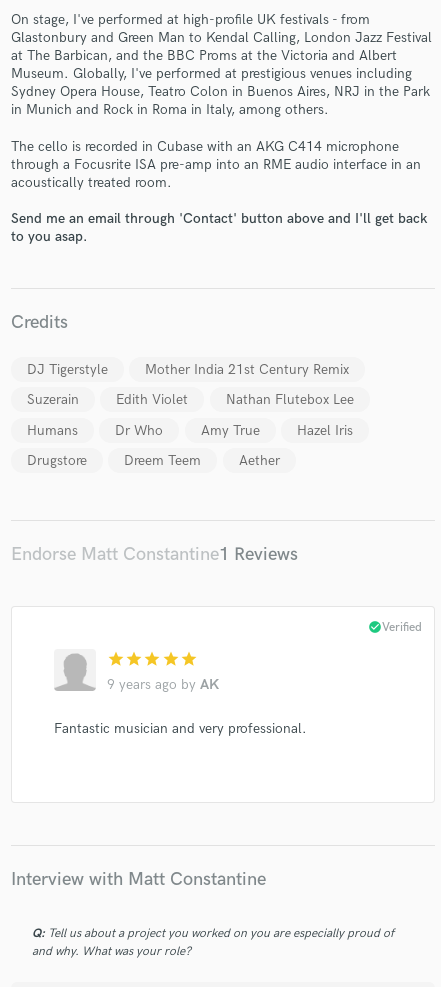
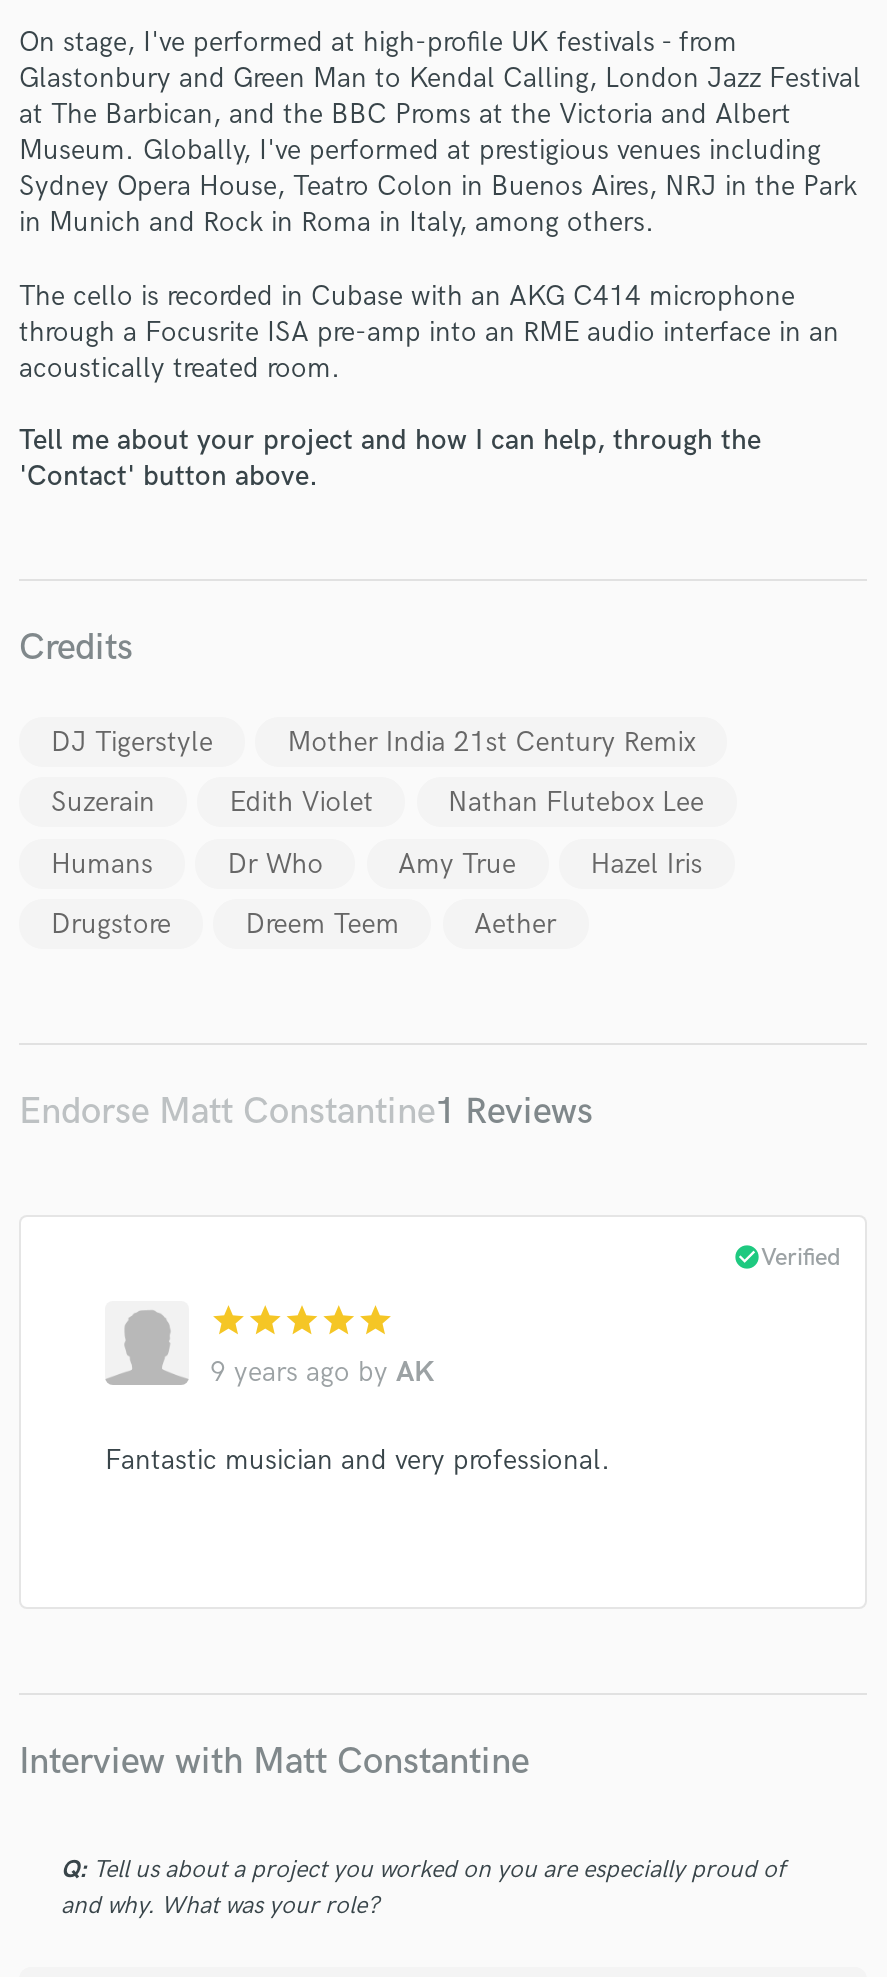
- Send me an email through 'Contact' button above and I'll get back
- to you asap.
+ Tell me about your project and how I can help, through the
+ 'Contact' button above.
